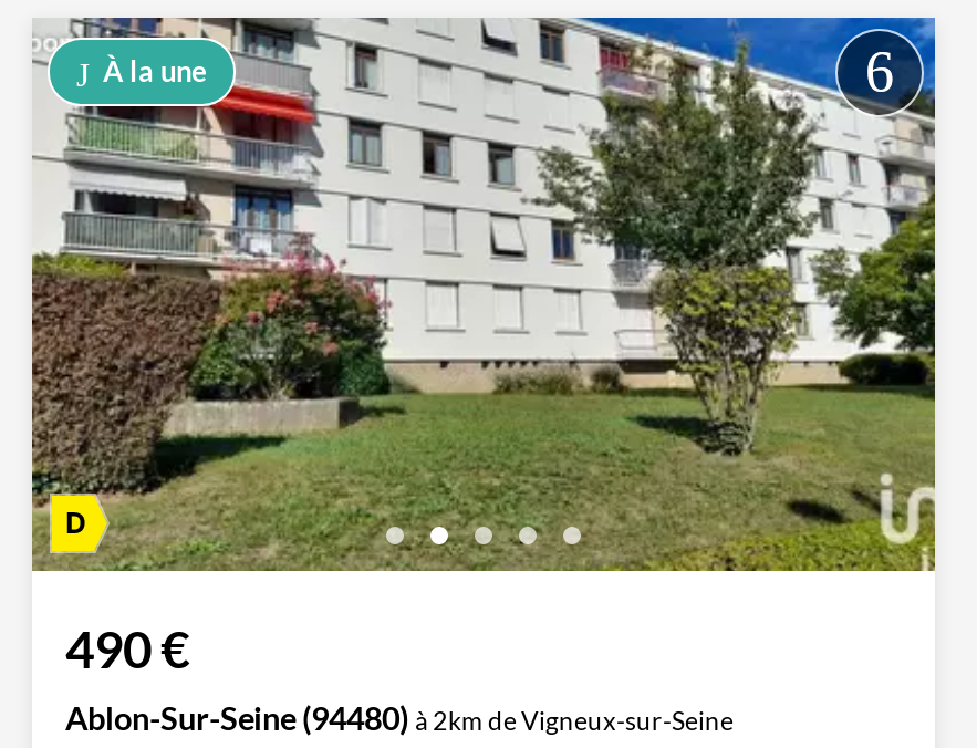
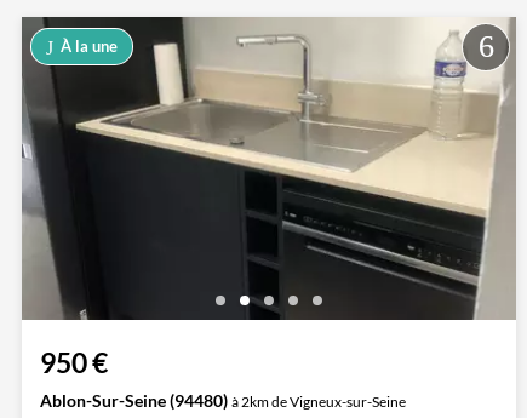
- [image]
- 490 €
+ [image]
+ 950 €
